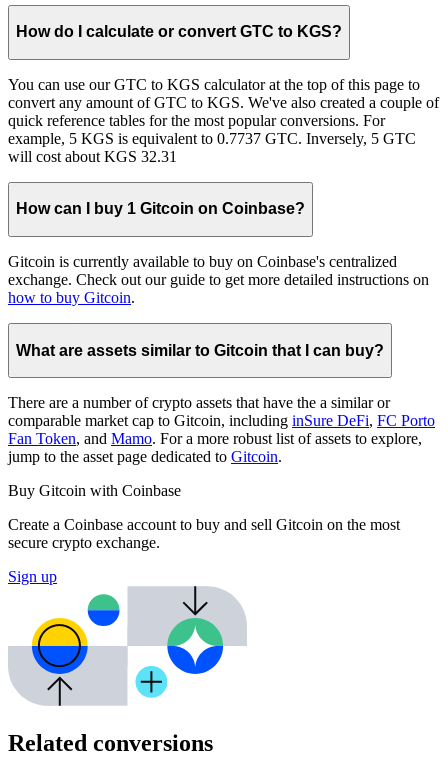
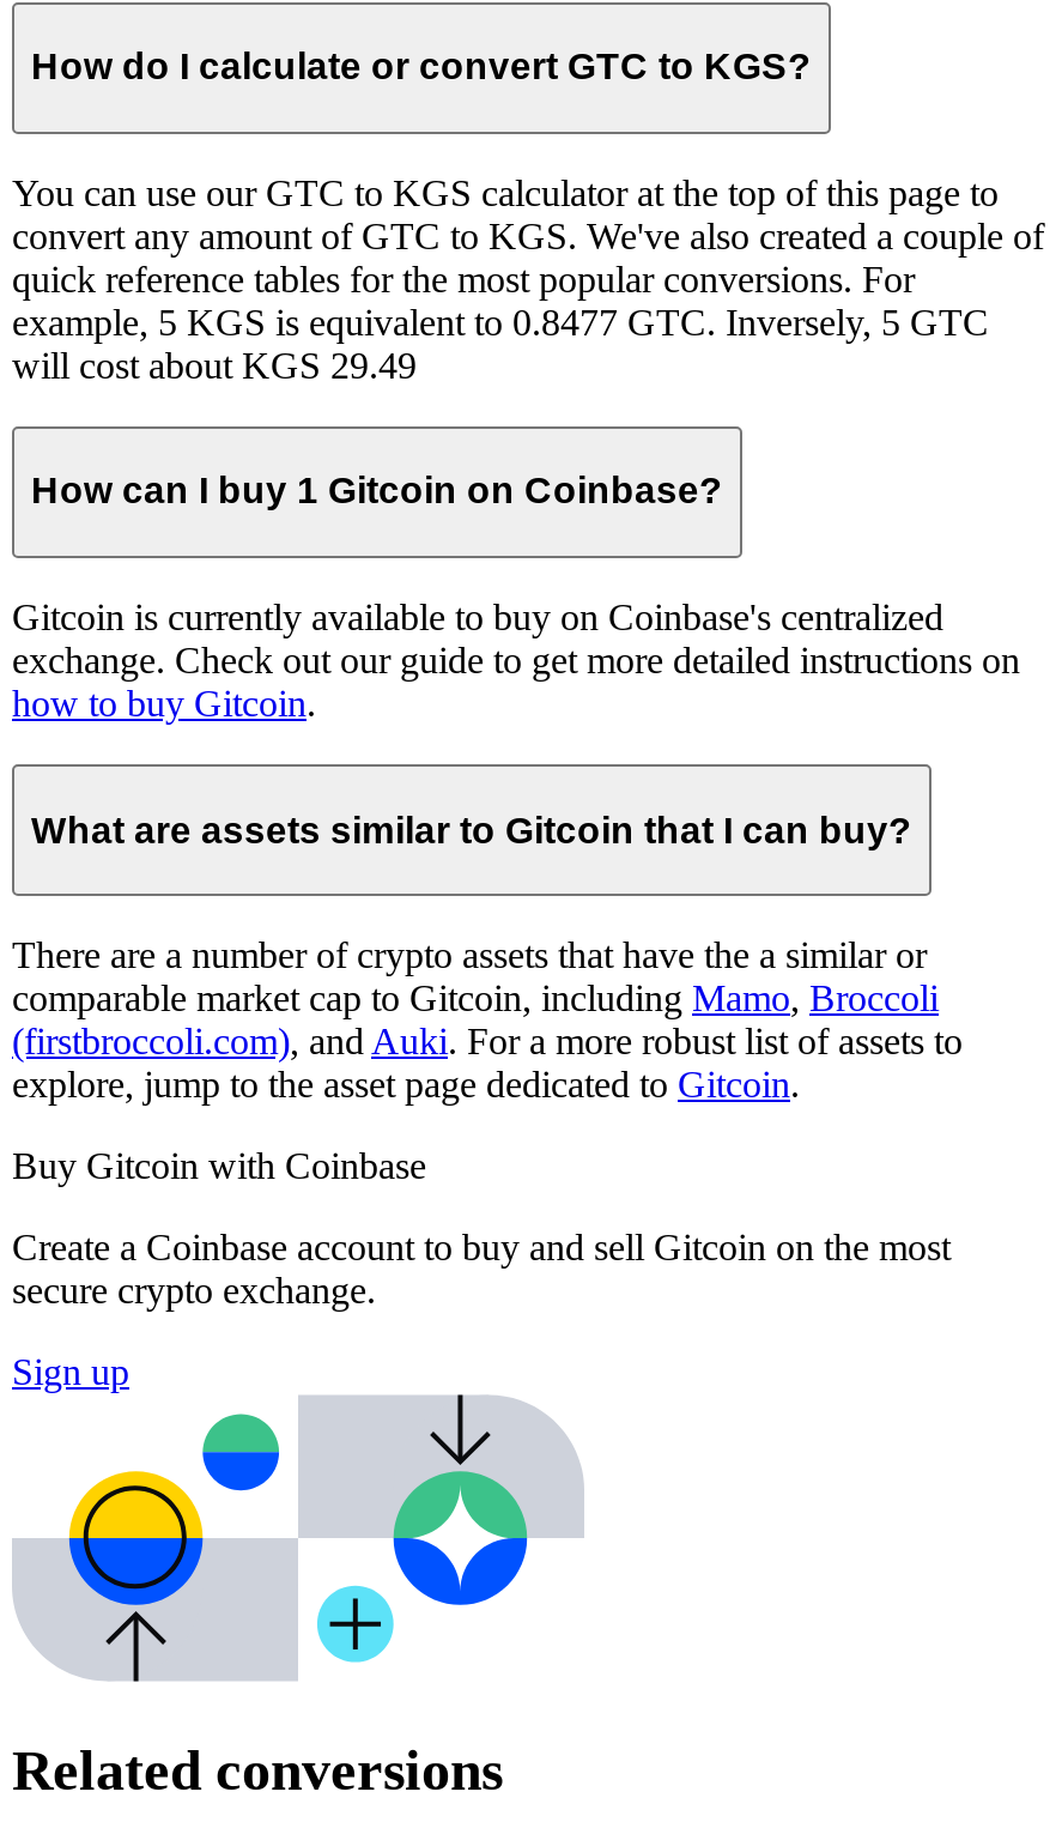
- example, 5 KGS is equivalent to 0.7737 GTC. Inversely, 5 GTC
+ example, 5 KGS is equivalent to 0.8477 GTC. Inversely, 5 GTC

- will cost about KGS 32.31
+ will cost about KGS 29.49

- comparable market cap to Gitcoin, including inSure DeFi, FC Porto
- Fan Token, and Mamo. For a more robust list of assets to explore,
- jump to the asset page dedicated to Gitcoin.
+ comparable market cap to Gitcoin, including Mamo, Broccoli
+ (firstbroccoli.com), and Auki. For a more robust list of assets to
+ explore, jump to the asset page dedicated to Gitcoin.
